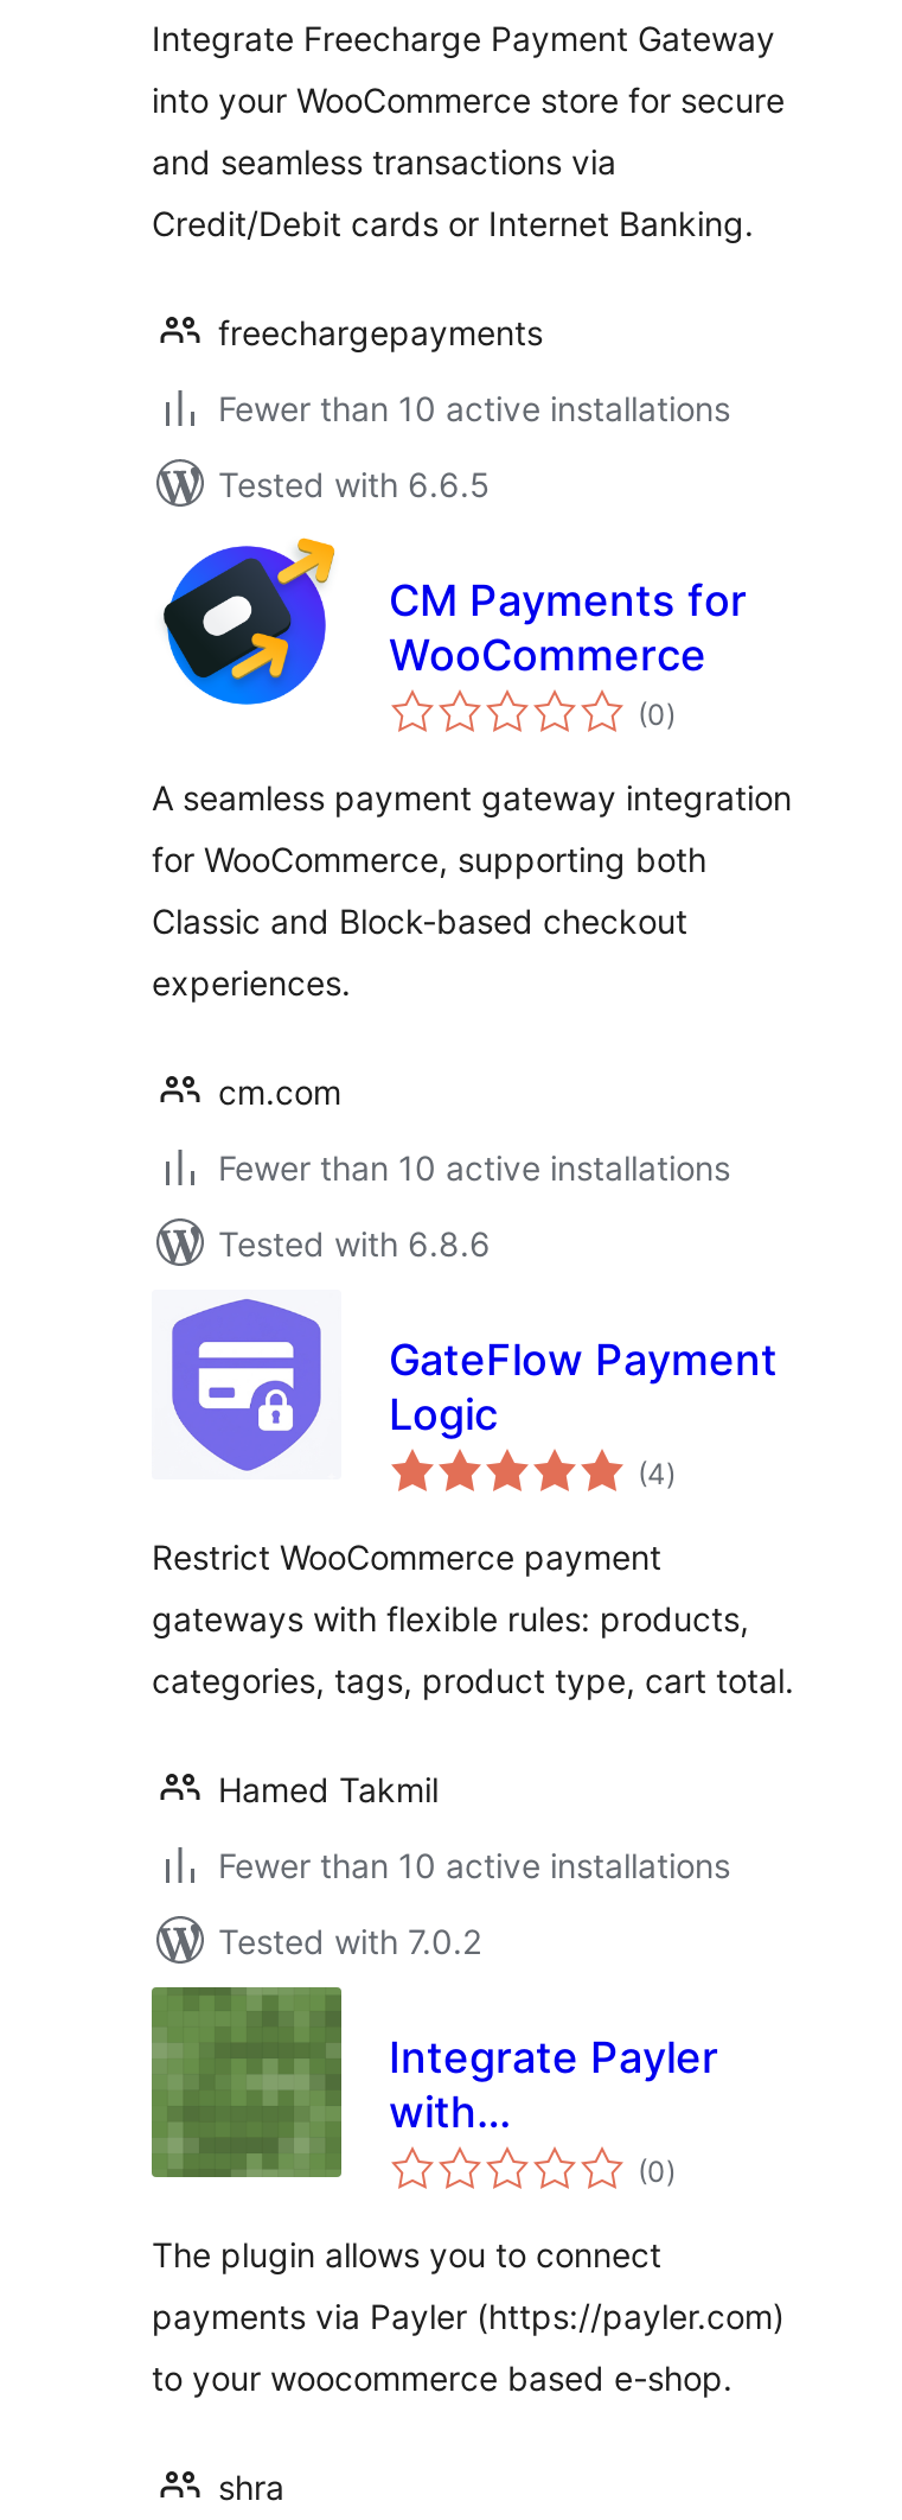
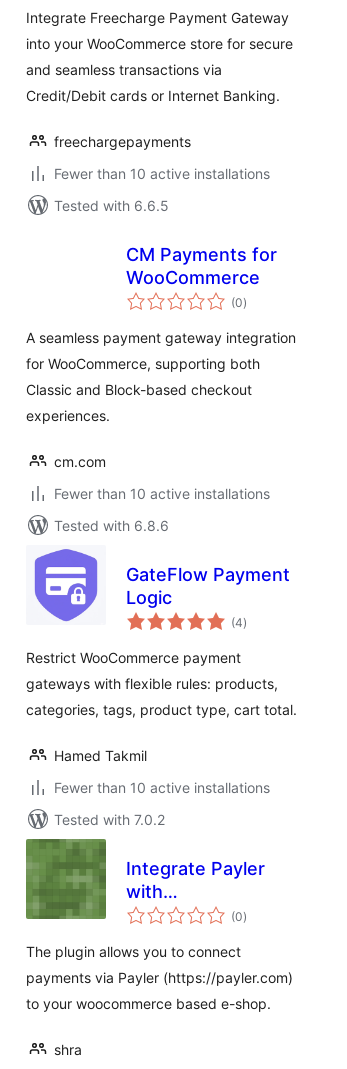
- [image]
